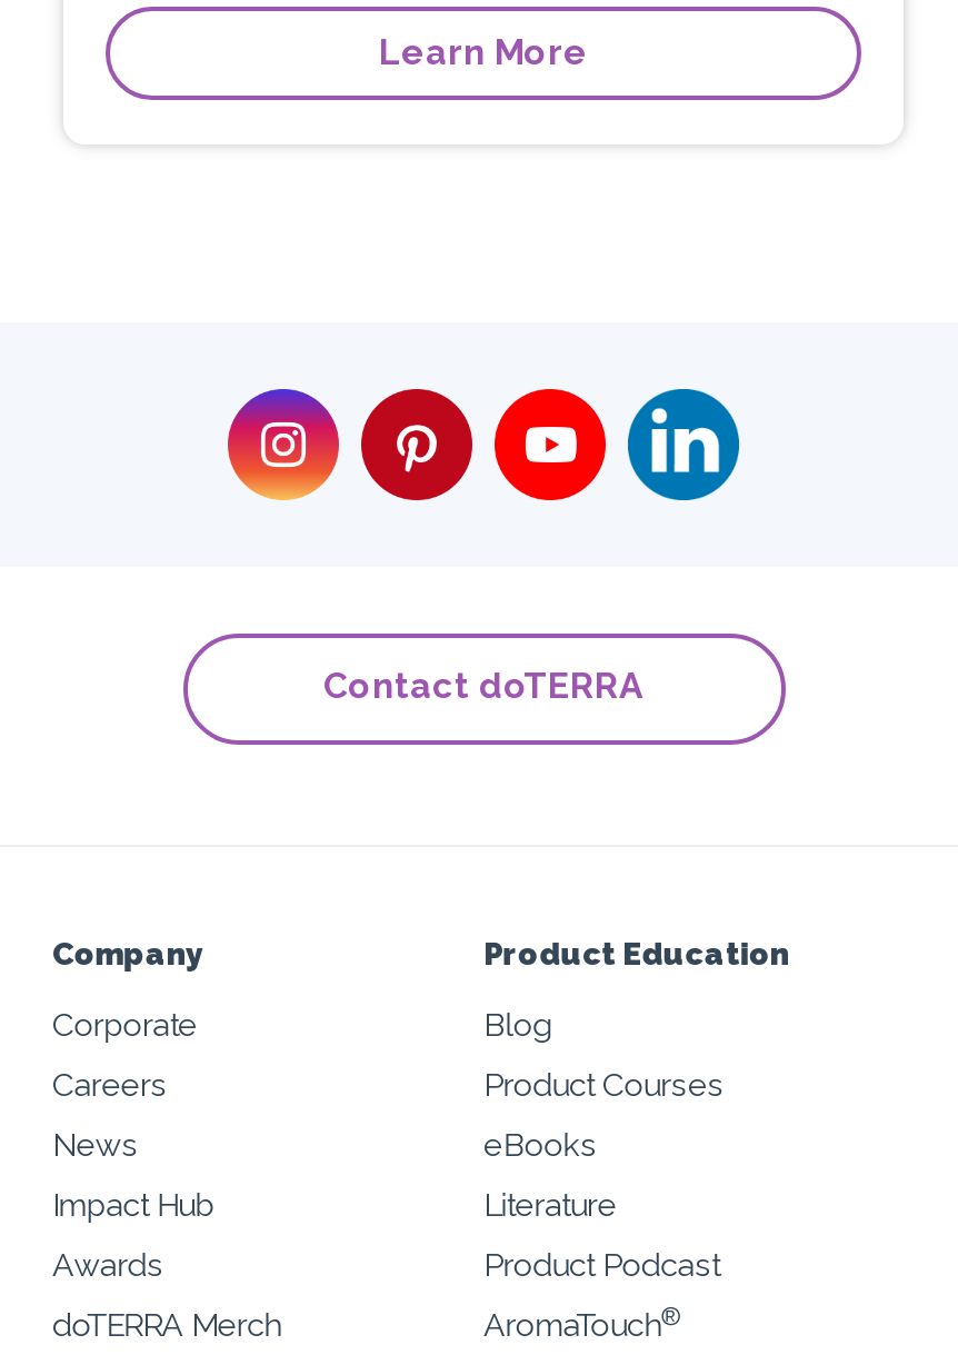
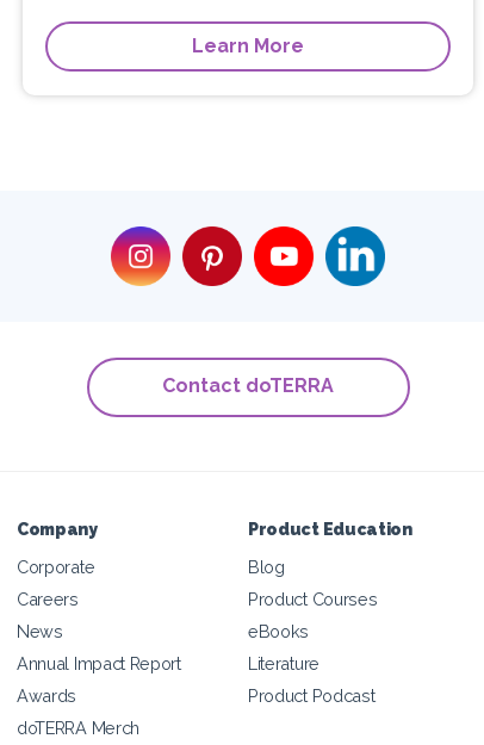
- Impact Hub
+ Annual Impact Report

- AromaTouch®
